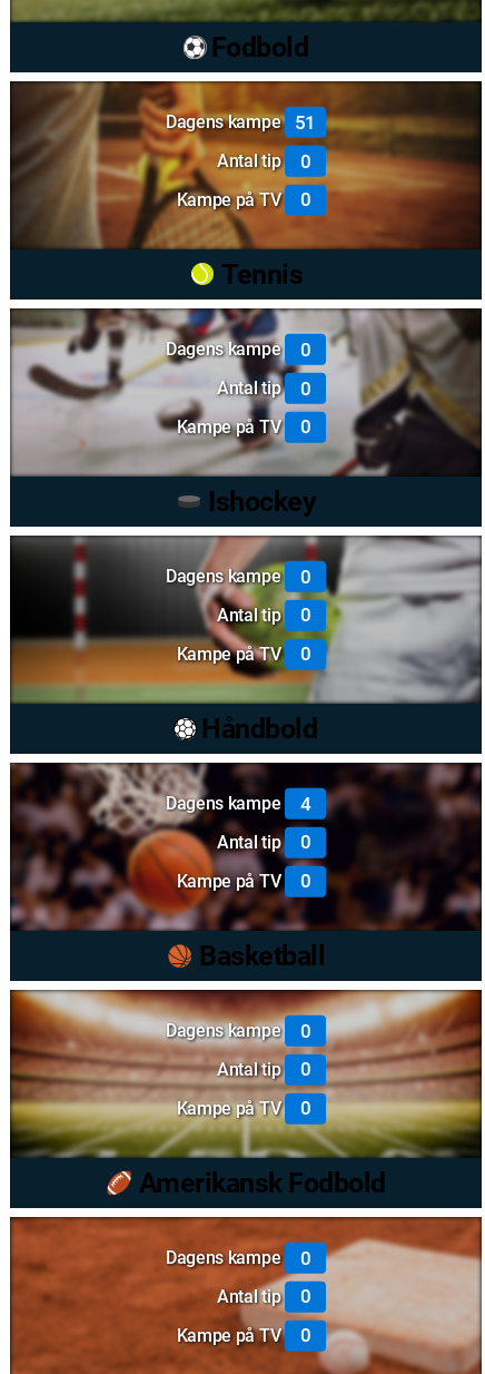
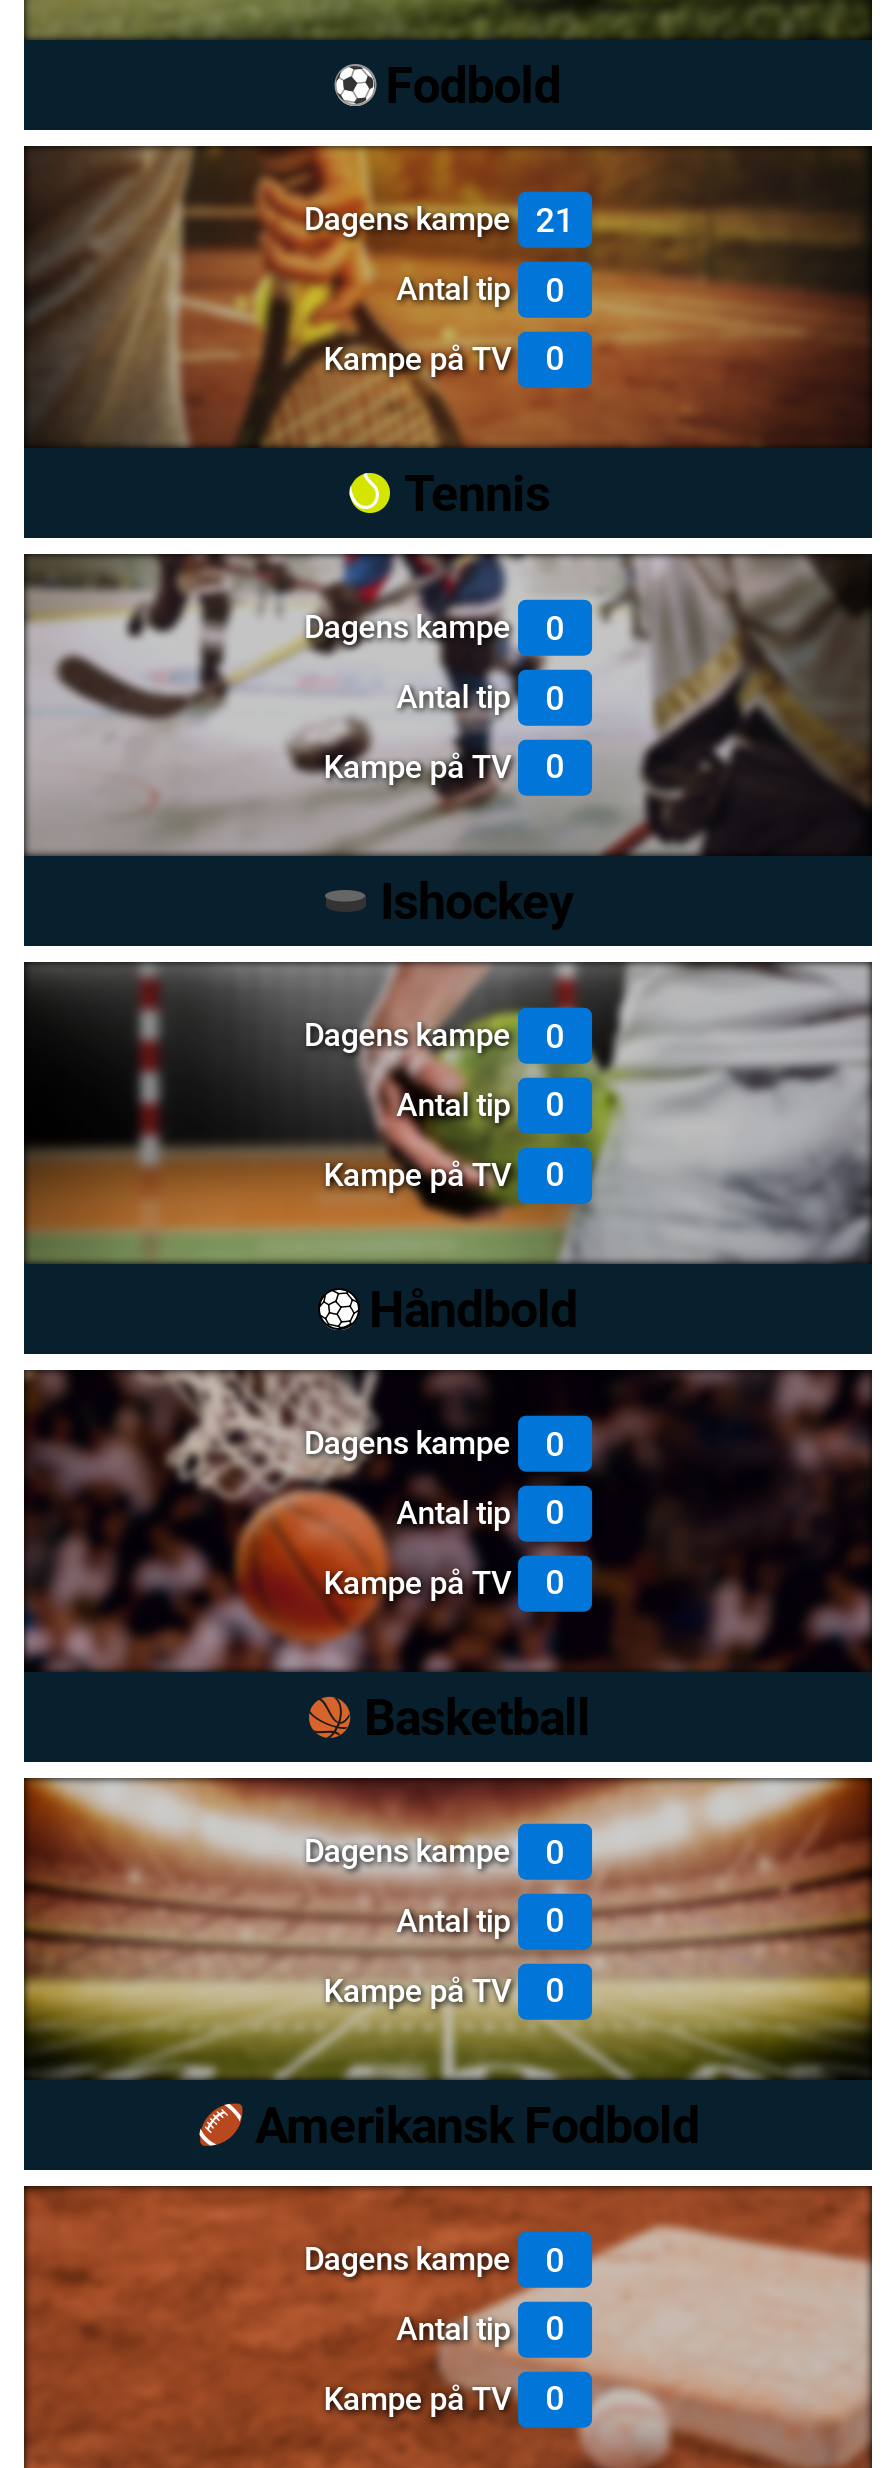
- Dagens kampe 51
+ Dagens kampe 21

- Dagens kampe 4
+ Dagens kampe 0
